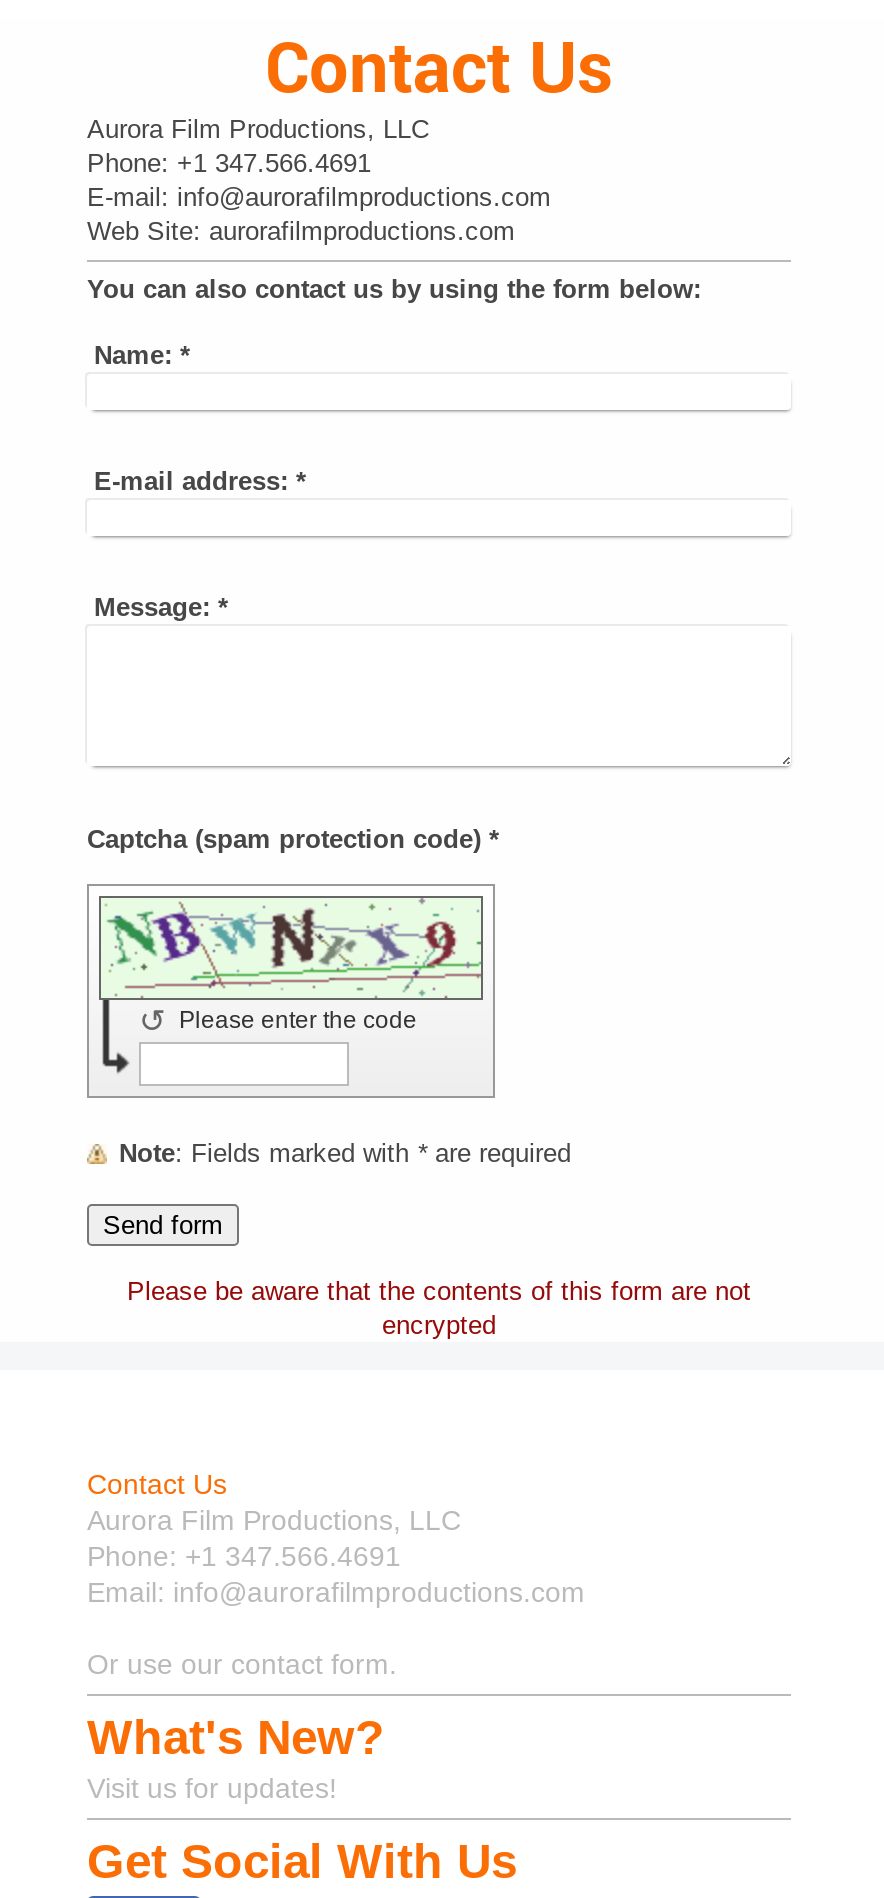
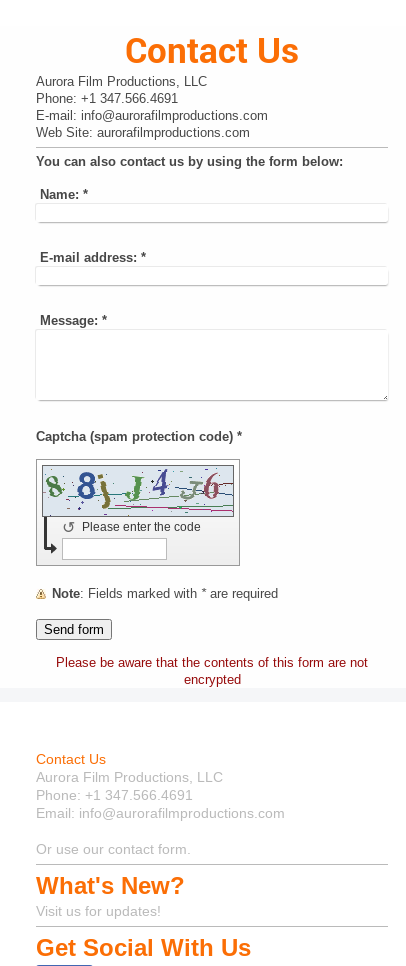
- [image]
+ [image]
